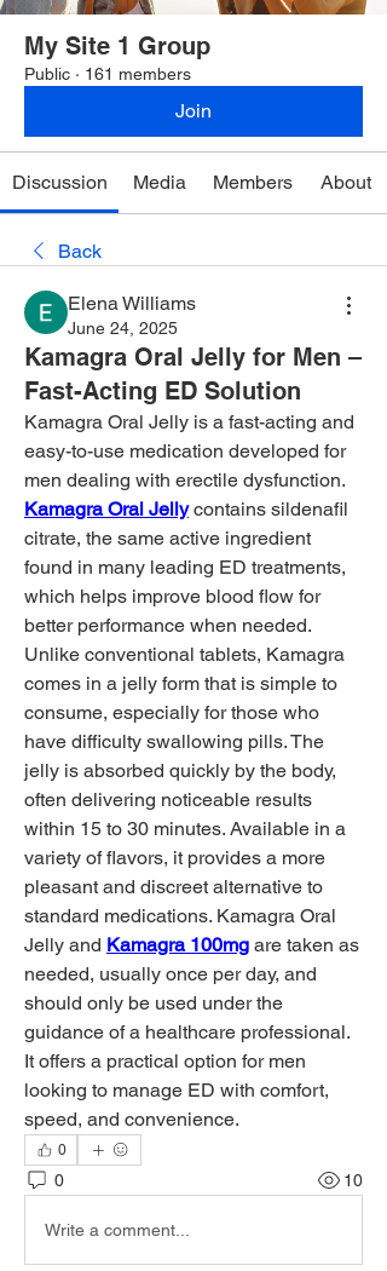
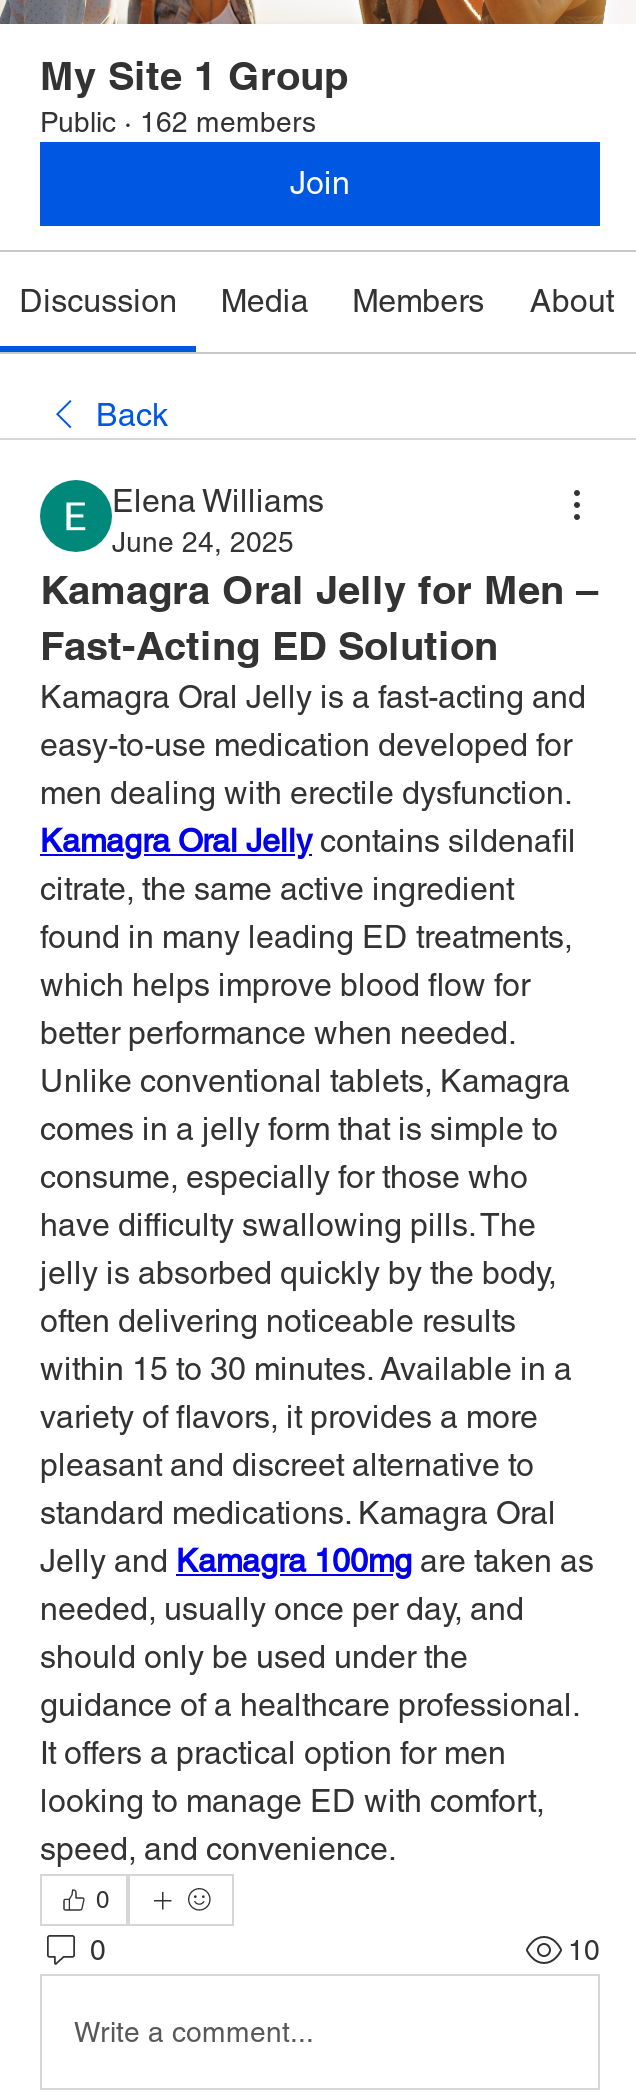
- Public · 161 members
+ Public · 162 members
